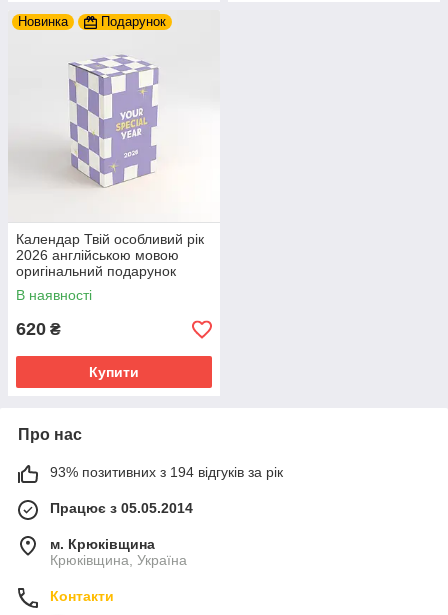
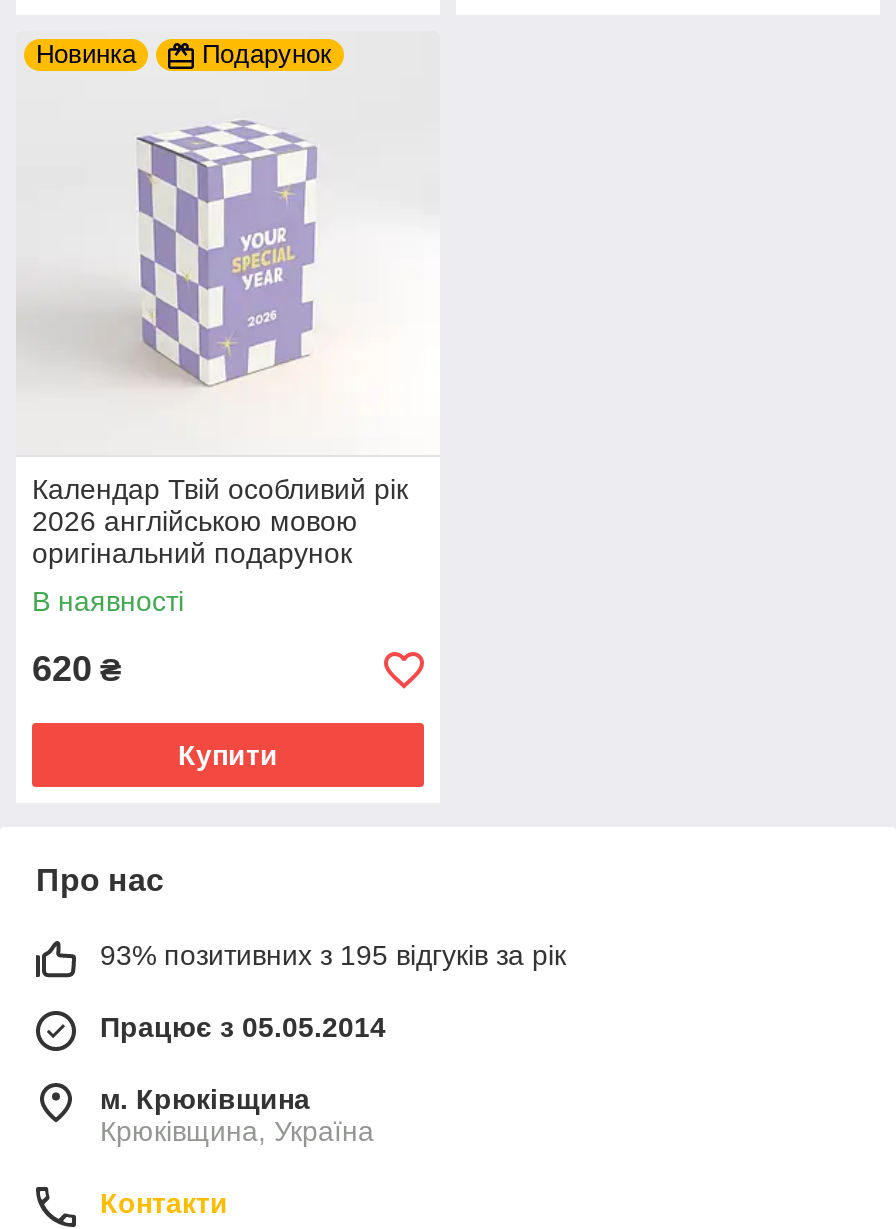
- 93% позитивних з 194 відгуків за рік
+ 93% позитивних з 195 відгуків за рік
